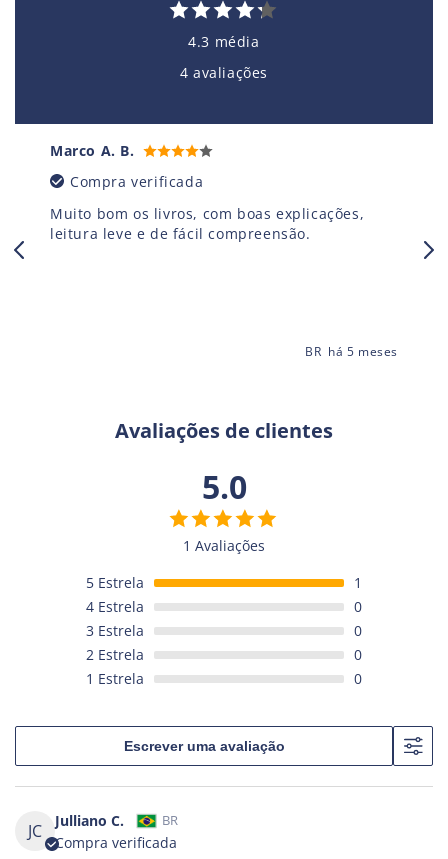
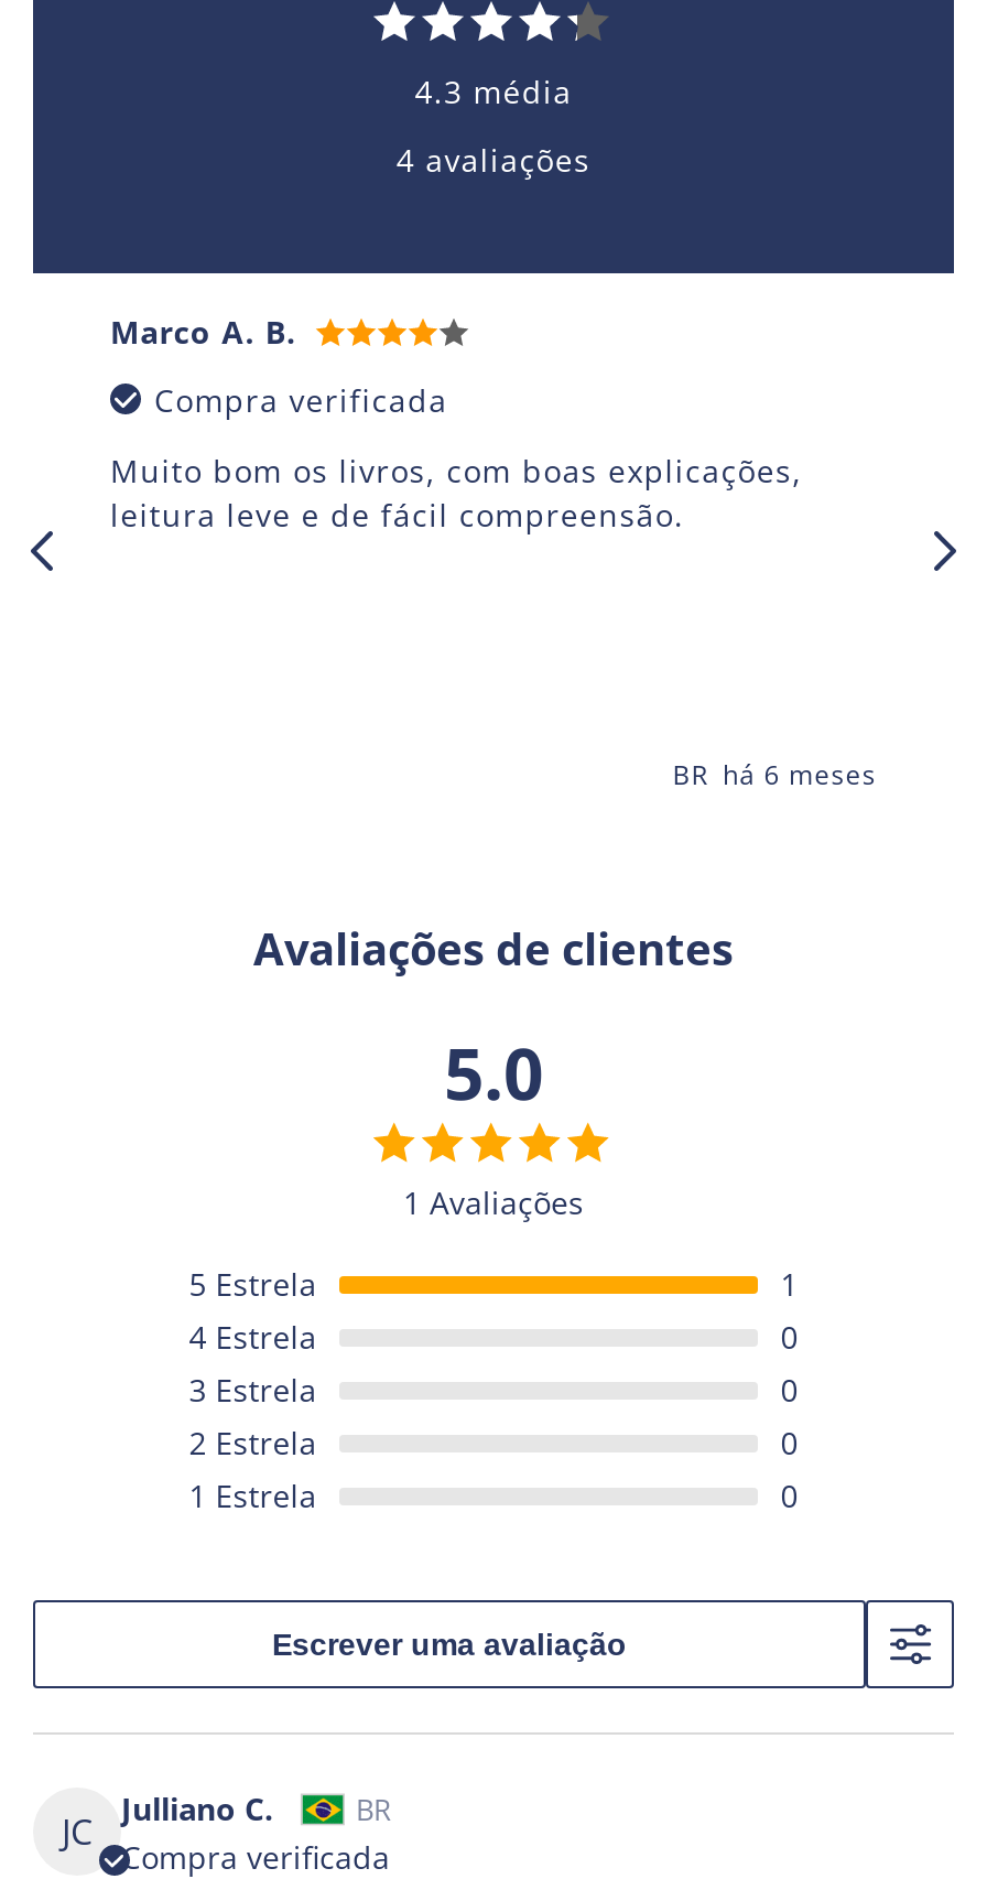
- BR há 5 meses
+ BR há 6 meses
